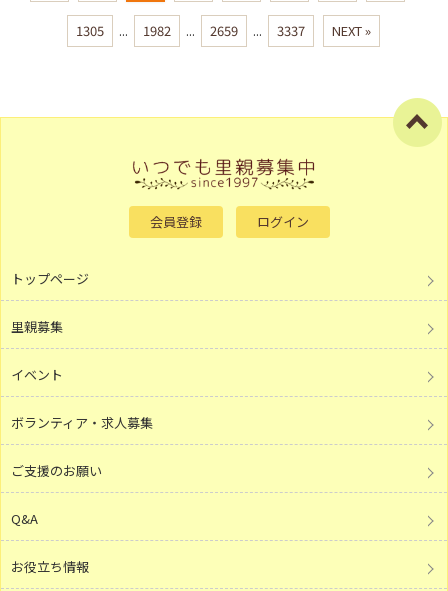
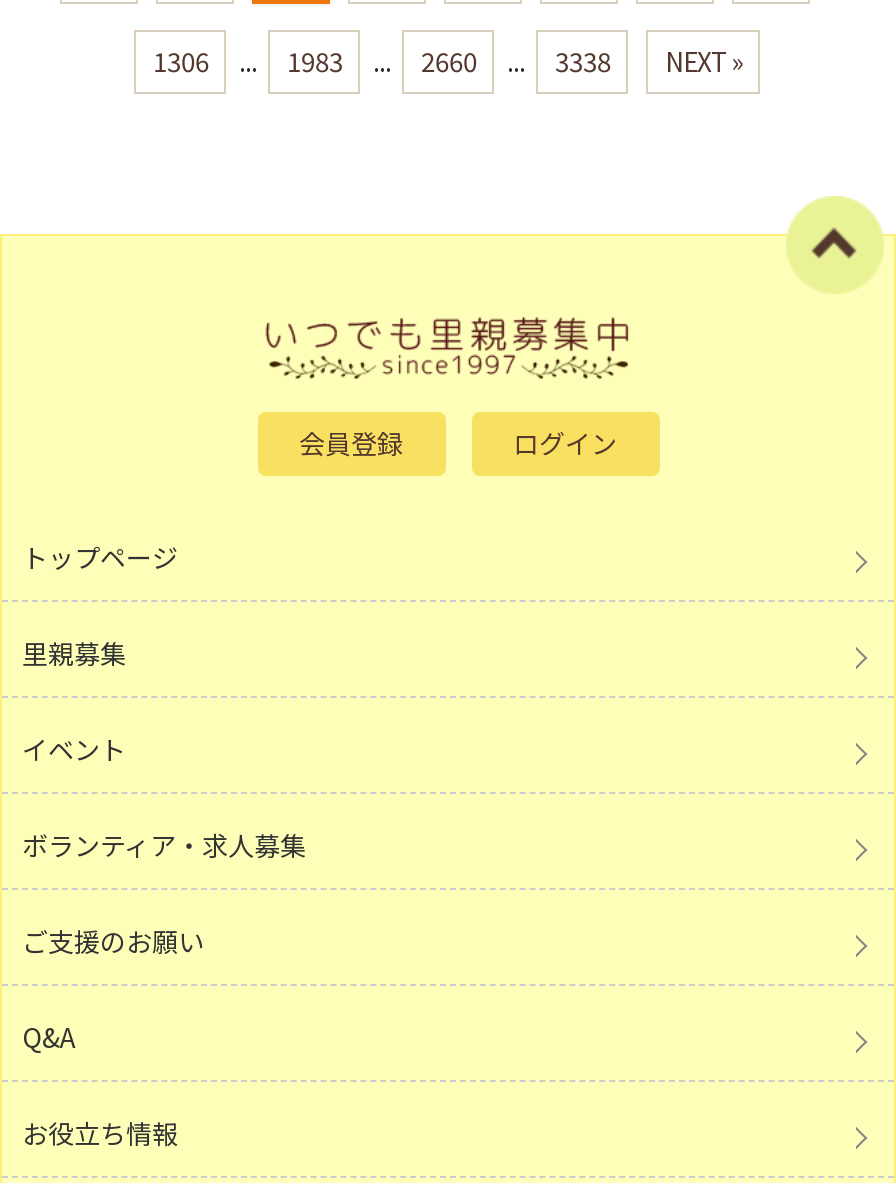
- 1305
+ 1306

- 1982
+ 1983

- 2659
+ 2660

- 3337
+ 3338
